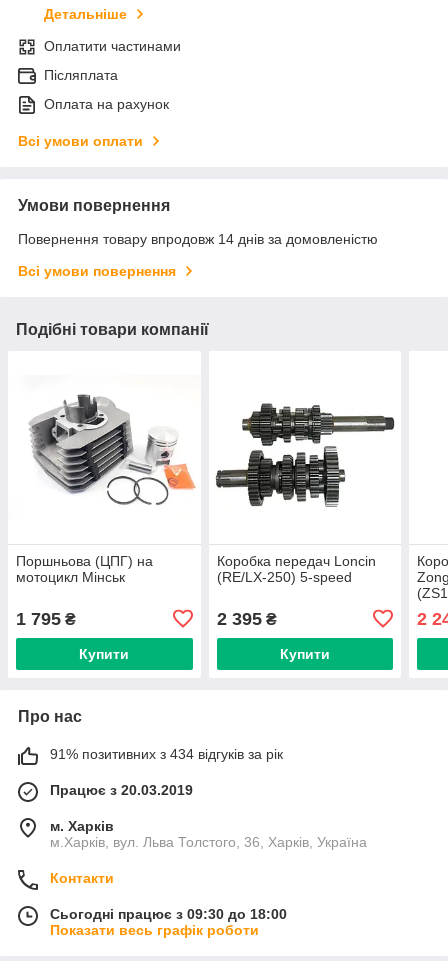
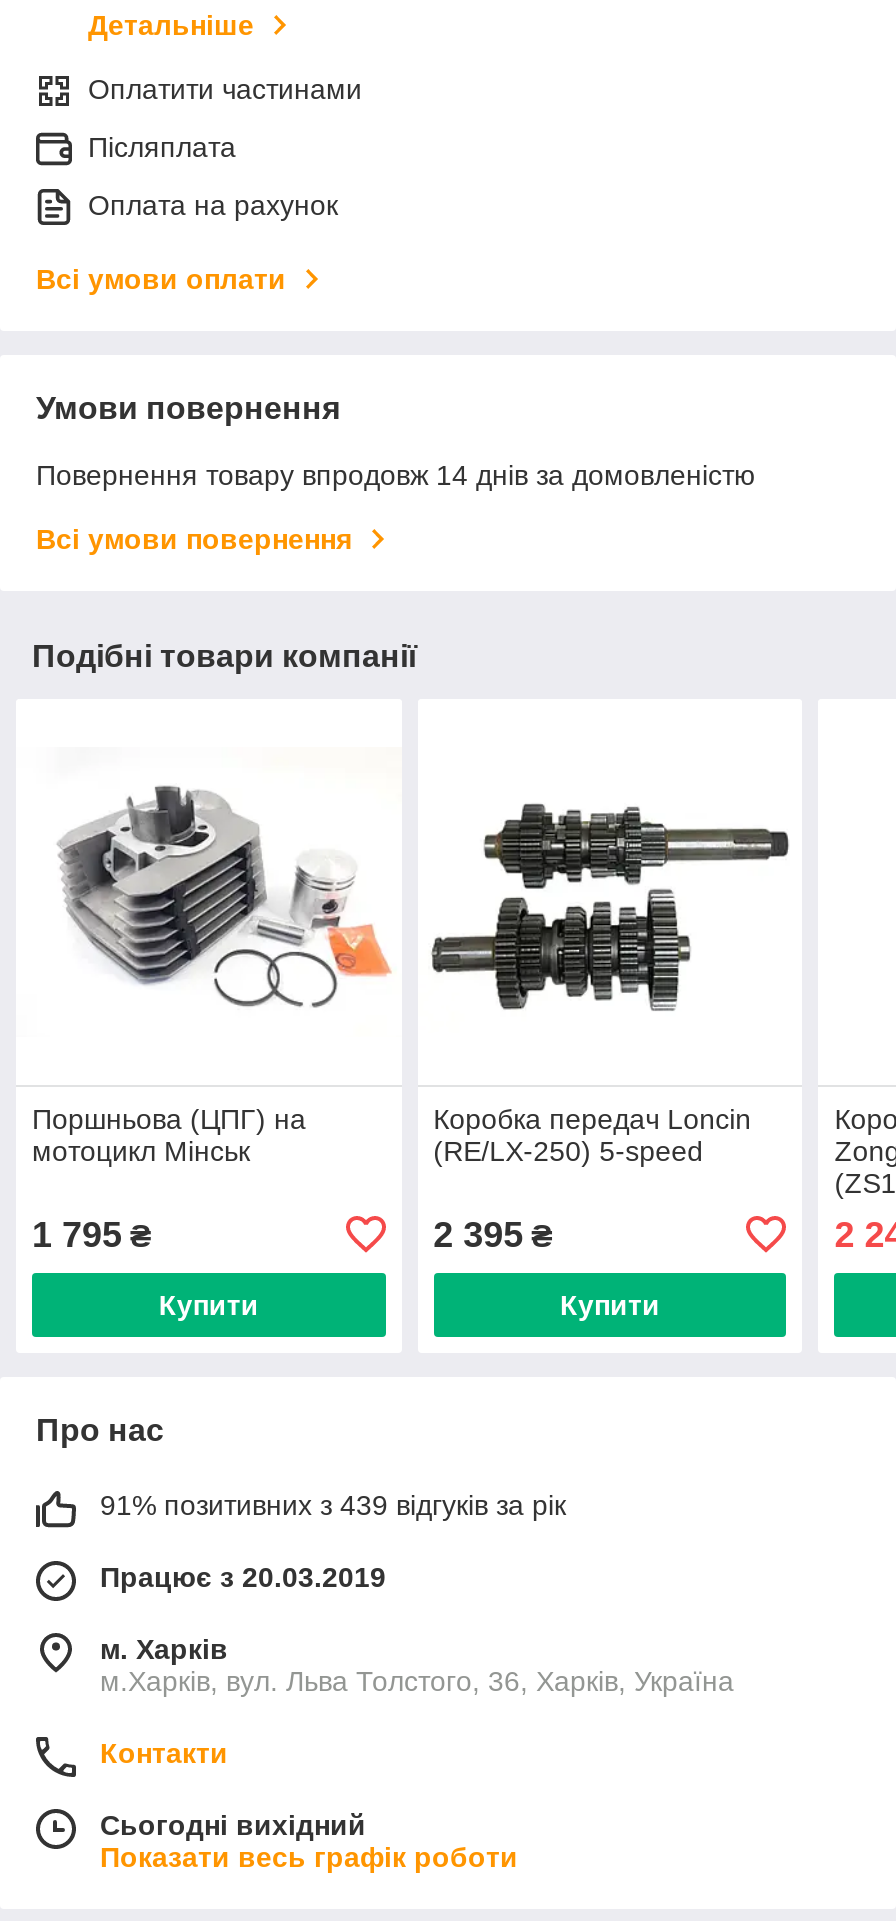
- 91% позитивних з 434 відгуків за рік
+ 91% позитивних з 439 відгуків за рік

- Сьогодні працює з 09:30 до 18:00
+ Сьогодні вихідний
